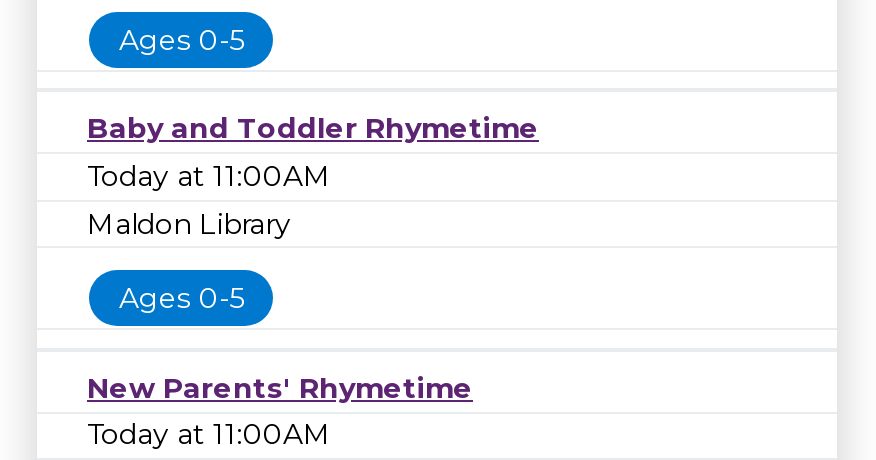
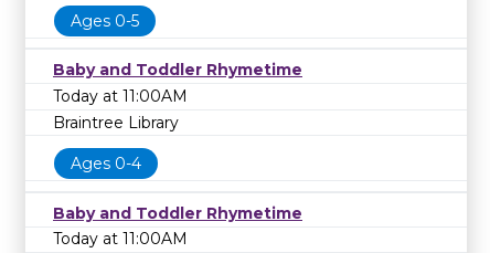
- Maldon Library
+ Braintree Library

- Ages 0-5
+ Ages 0-4

- New Parents' Rhymetime
+ Baby and Toddler Rhymetime
